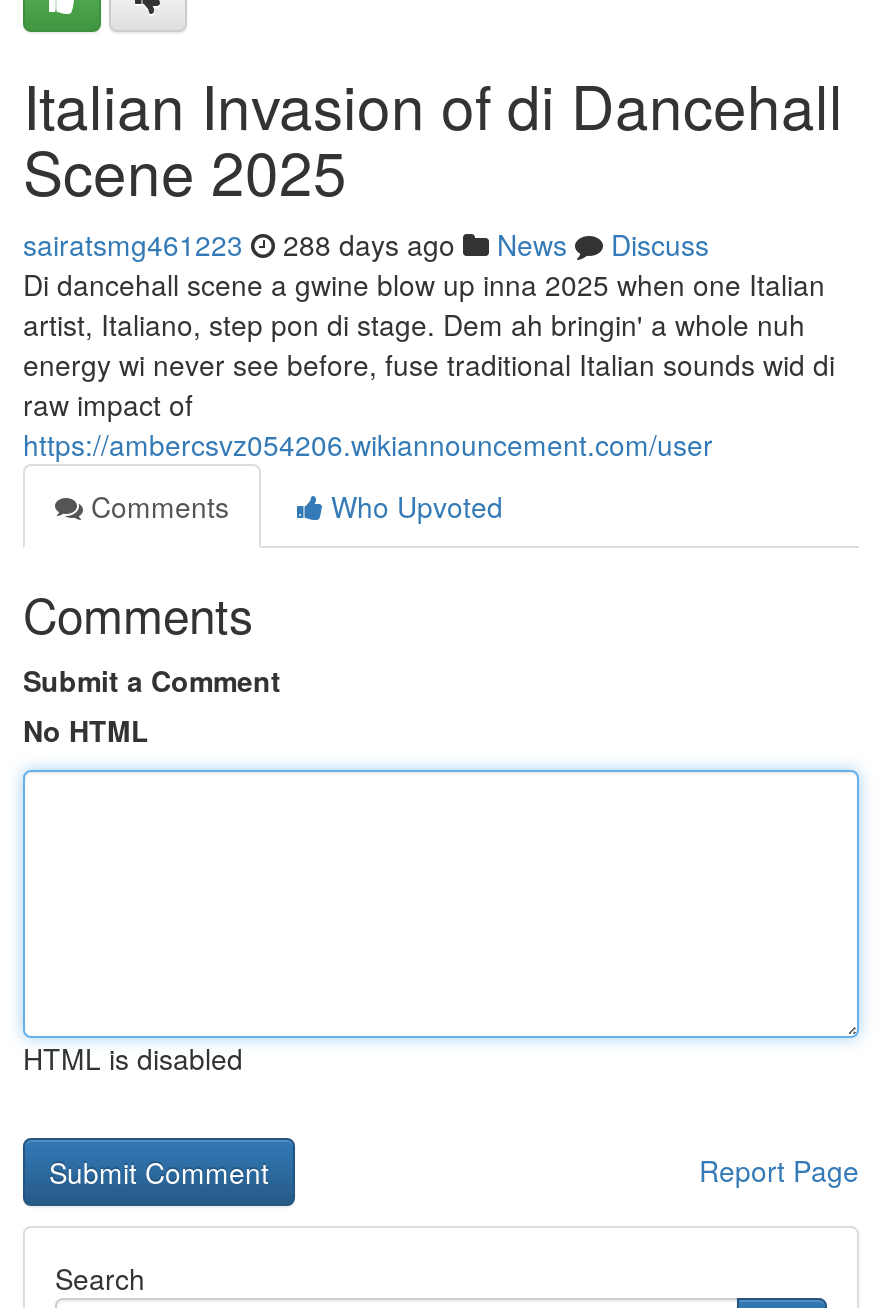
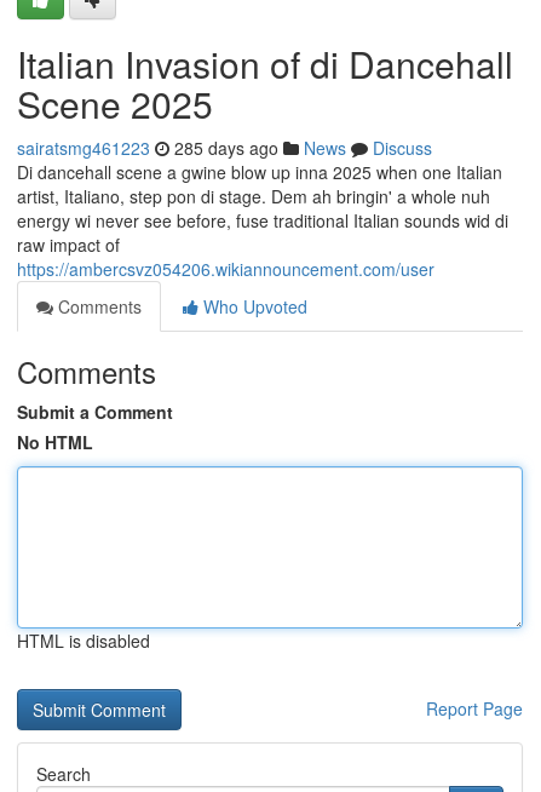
- sairatsmg461223 288 days ago News Discuss
+ sairatsmg461223 285 days ago News Discuss
